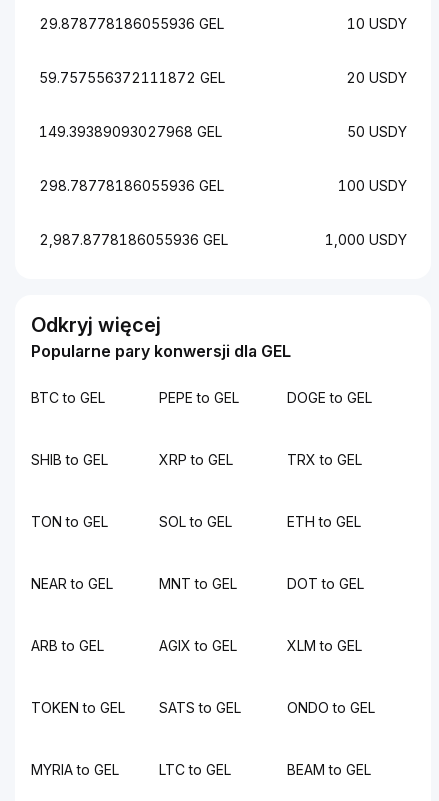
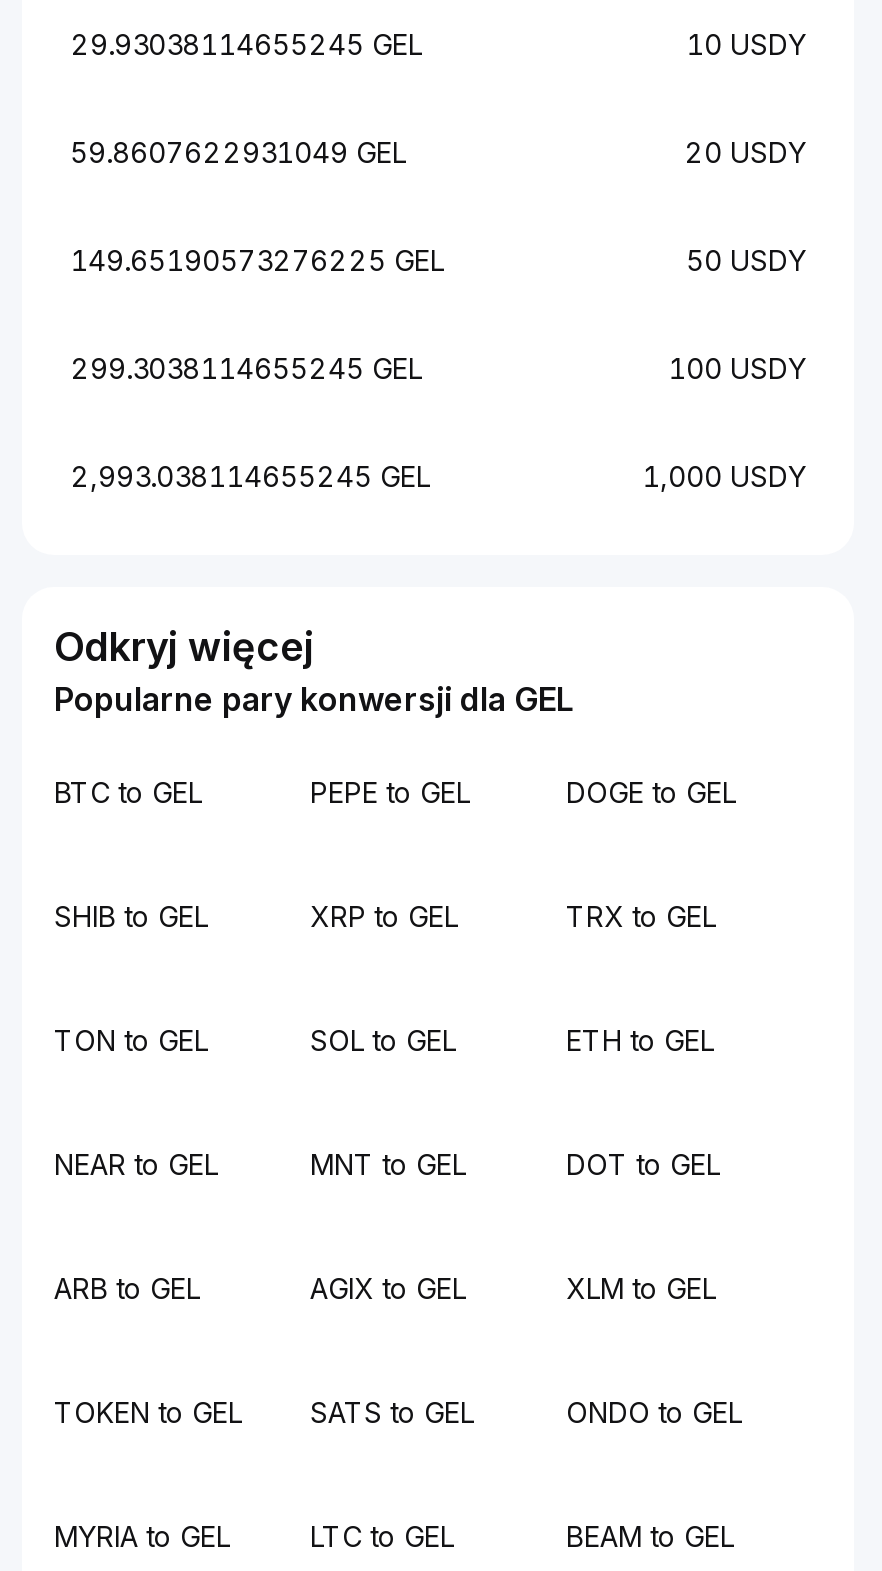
- 29.878778186055936 GEL
+ 29.93038114655245 GEL

- 59.757556372111872 GEL
+ 59.8607622931049 GEL

- 149.39389093027968 GEL
+ 149.65190573276225 GEL

- 298.78778186055936 GEL
+ 299.3038114655245 GEL

- 2,987.8778186055936 GEL
+ 2,993.038114655245 GEL
